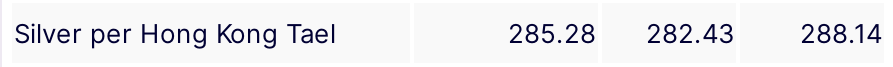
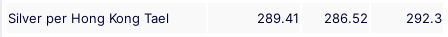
- 285.28
+ 289.41

- 282.43
+ 286.52

- 288.14
+ 292.3
